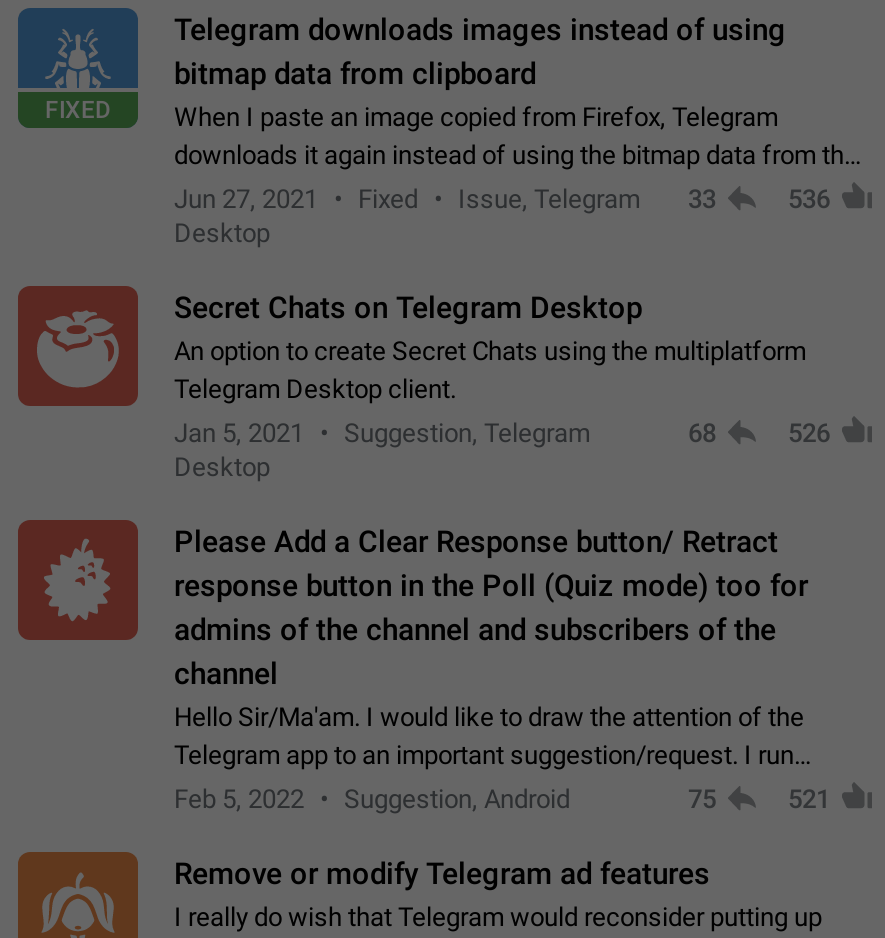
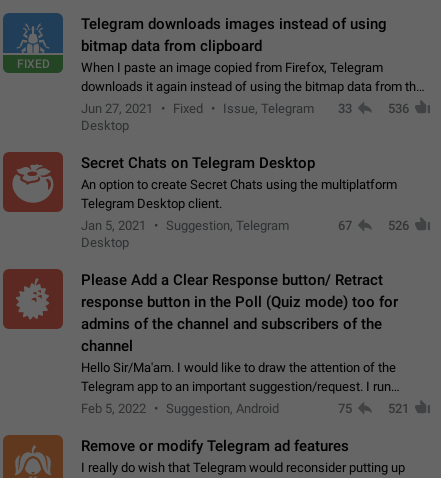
- 68
+ 67
